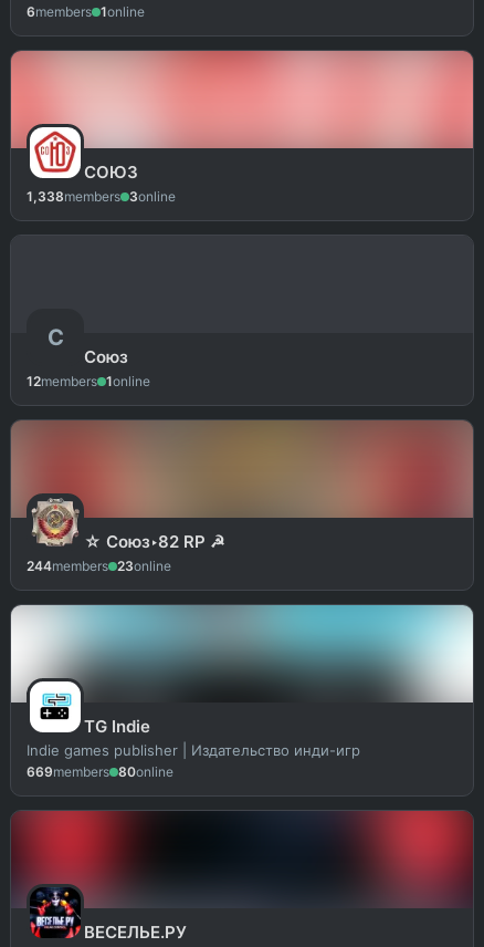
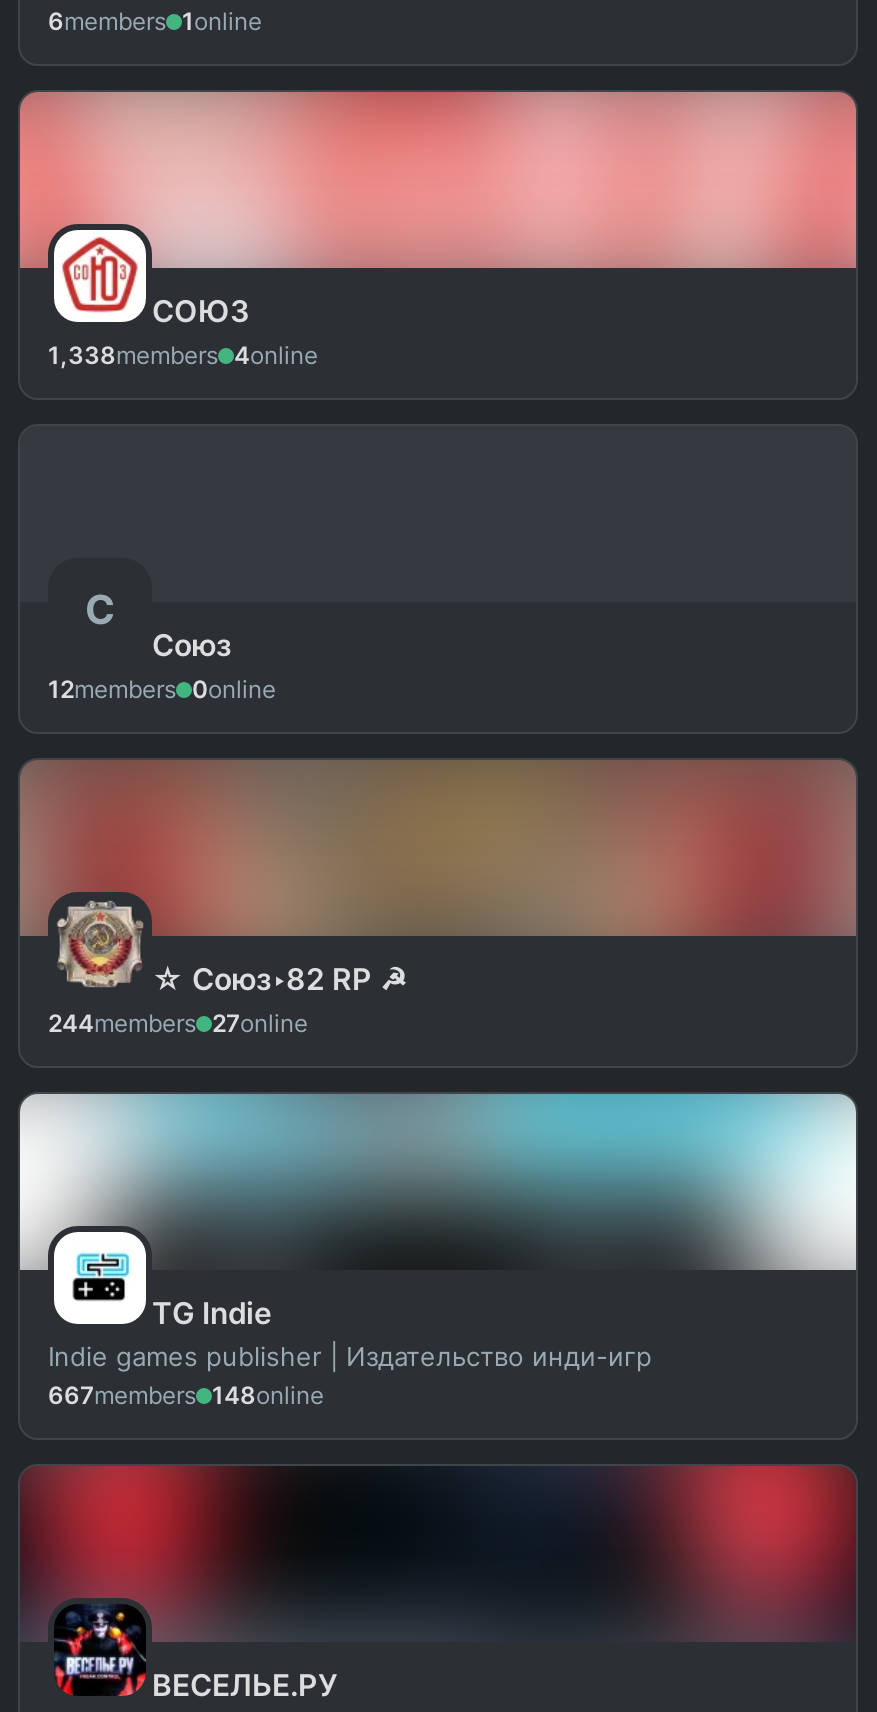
- 1,338members 3online
+ 1,338members 4online

- 12members 1online
+ 12members 0online

- 244members 23online
+ 244members 27online

- 669members 80online
+ 667members 148online
